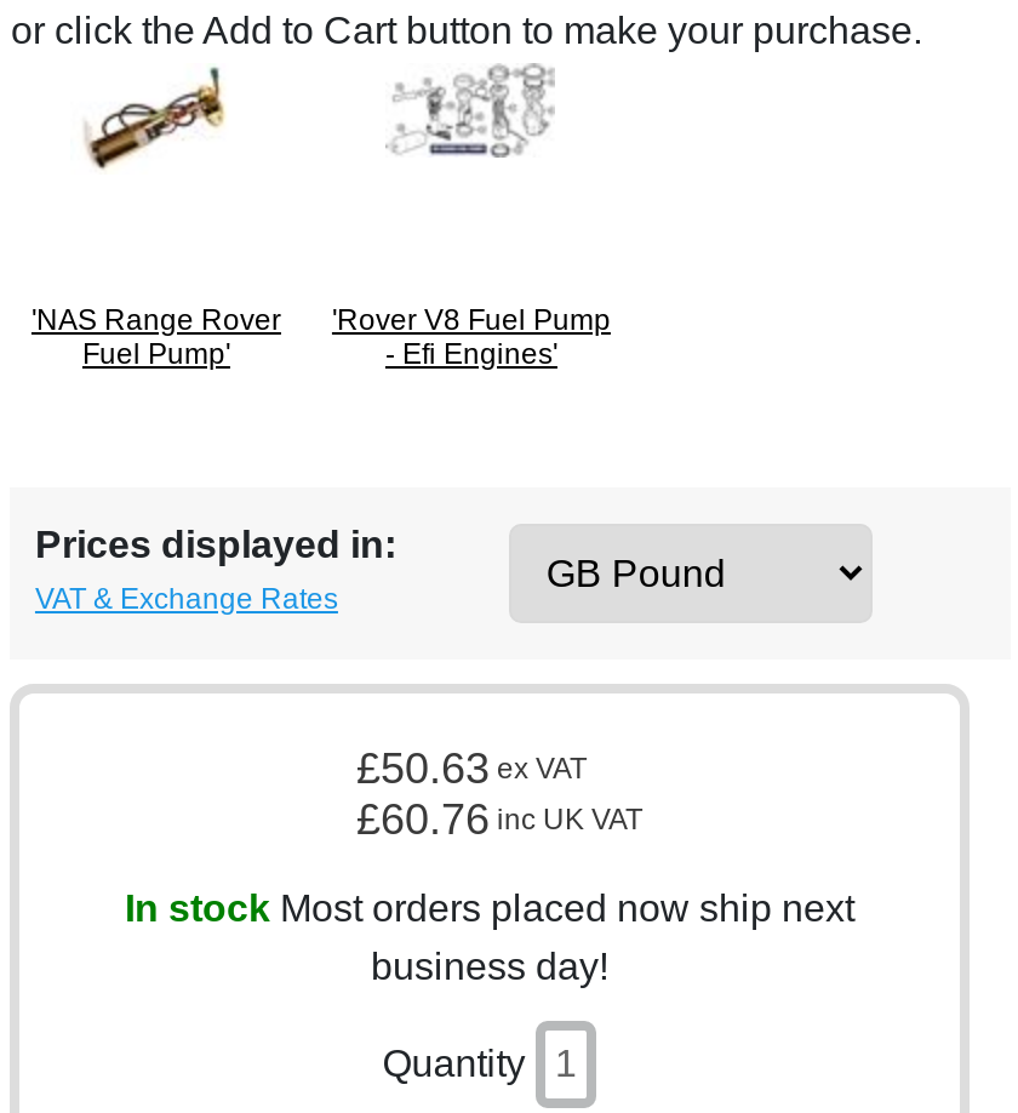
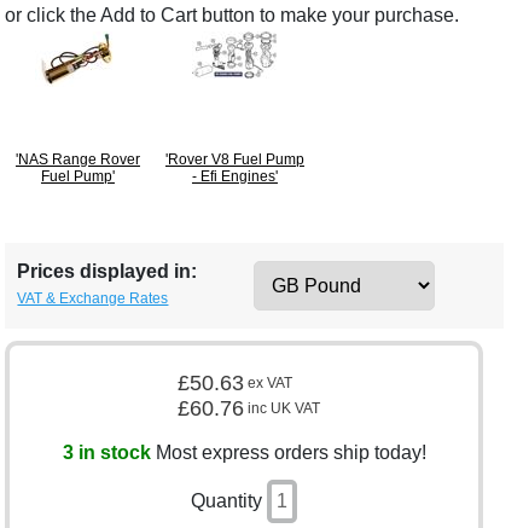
- In stock Most orders placed now ship next
- business day!
+ 3 in stock Most express orders ship today!
